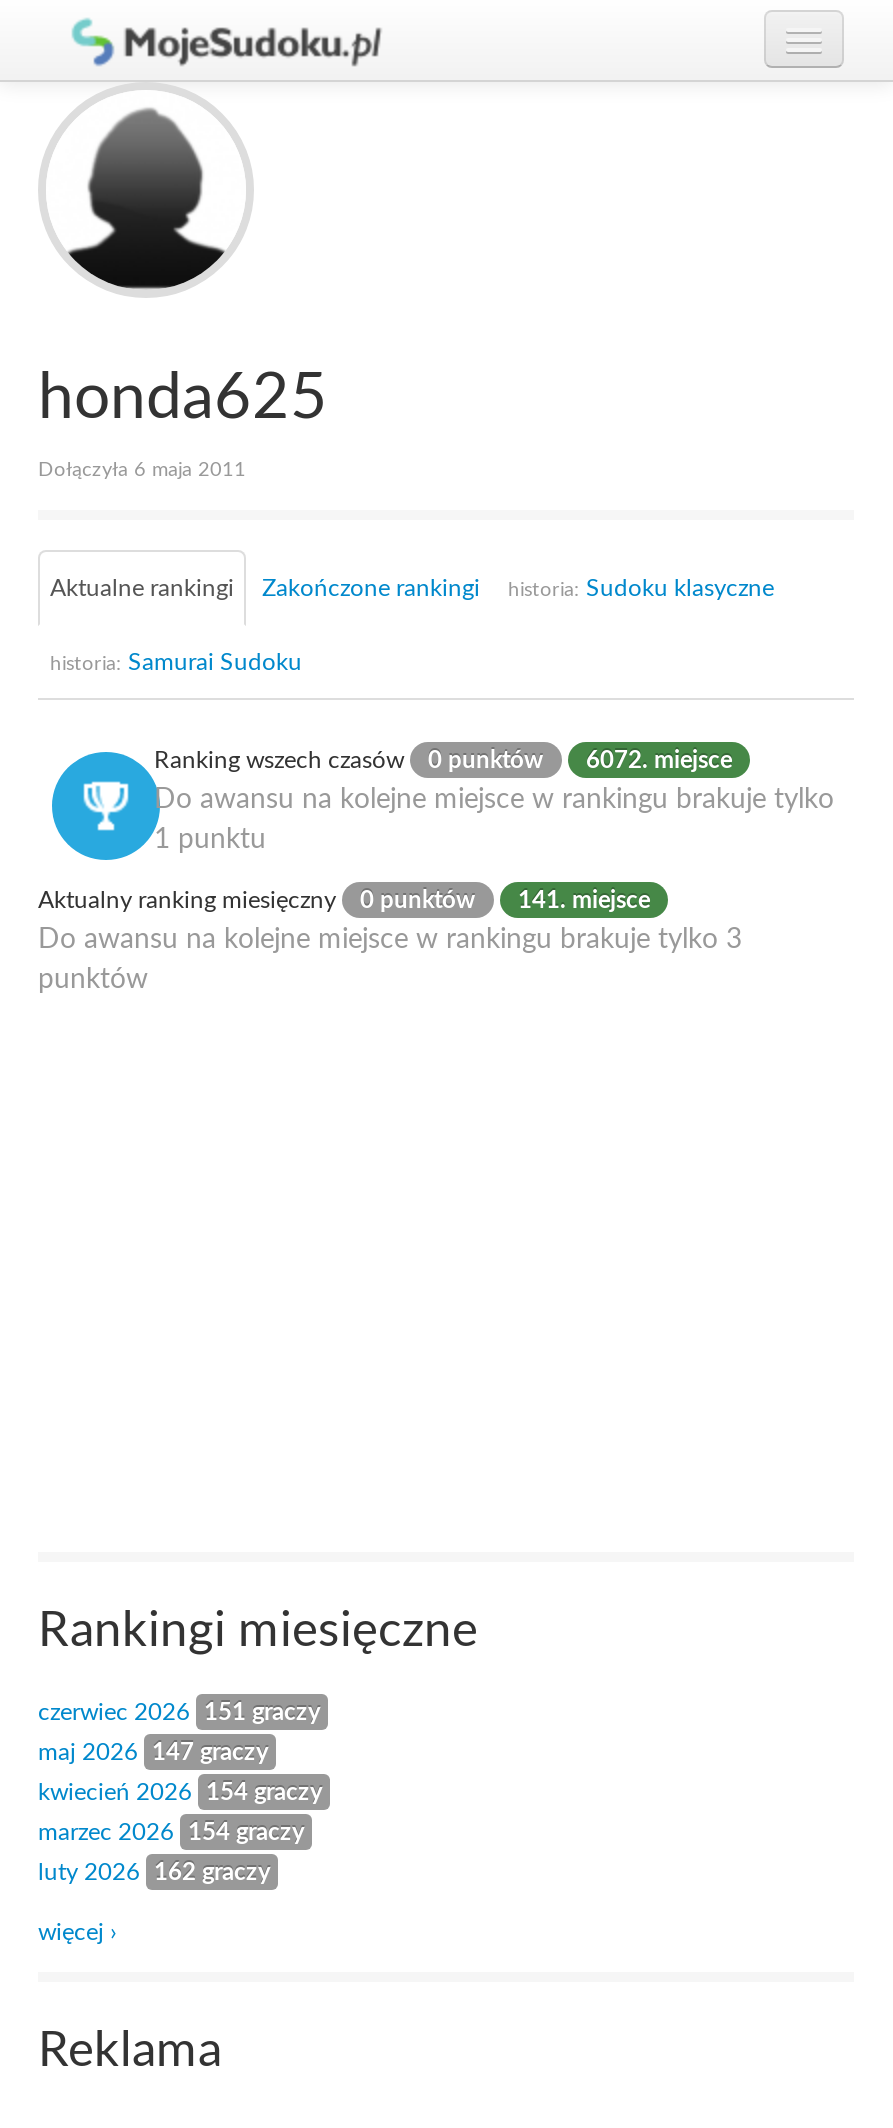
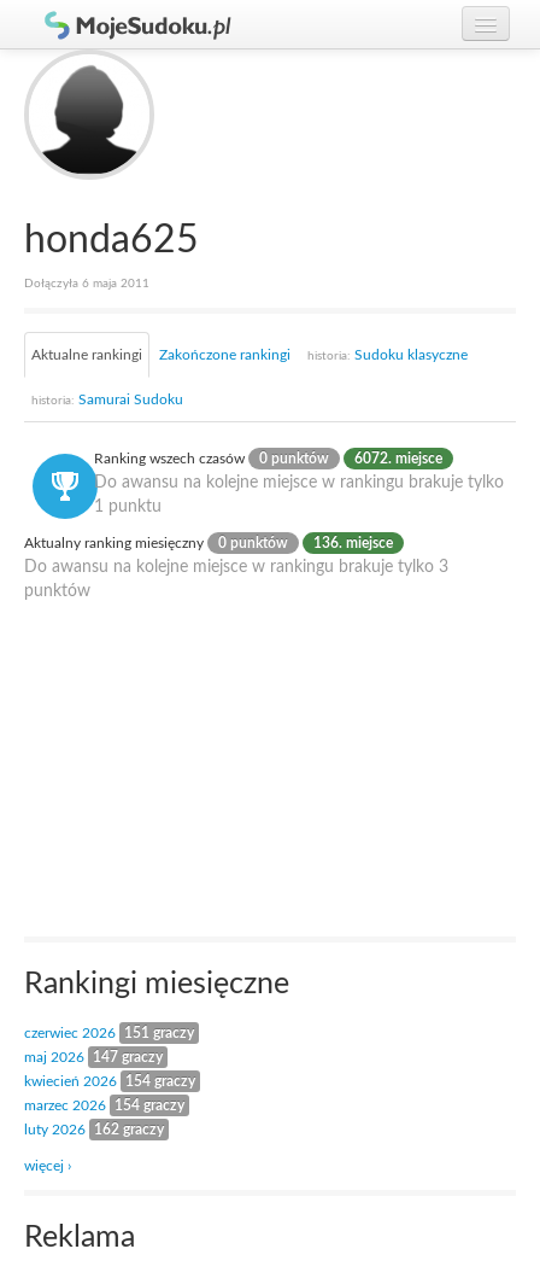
- Aktualny ranking miesięczny 0 punktów 141. miejsce
+ Aktualny ranking miesięczny 0 punktów 136. miejsce
